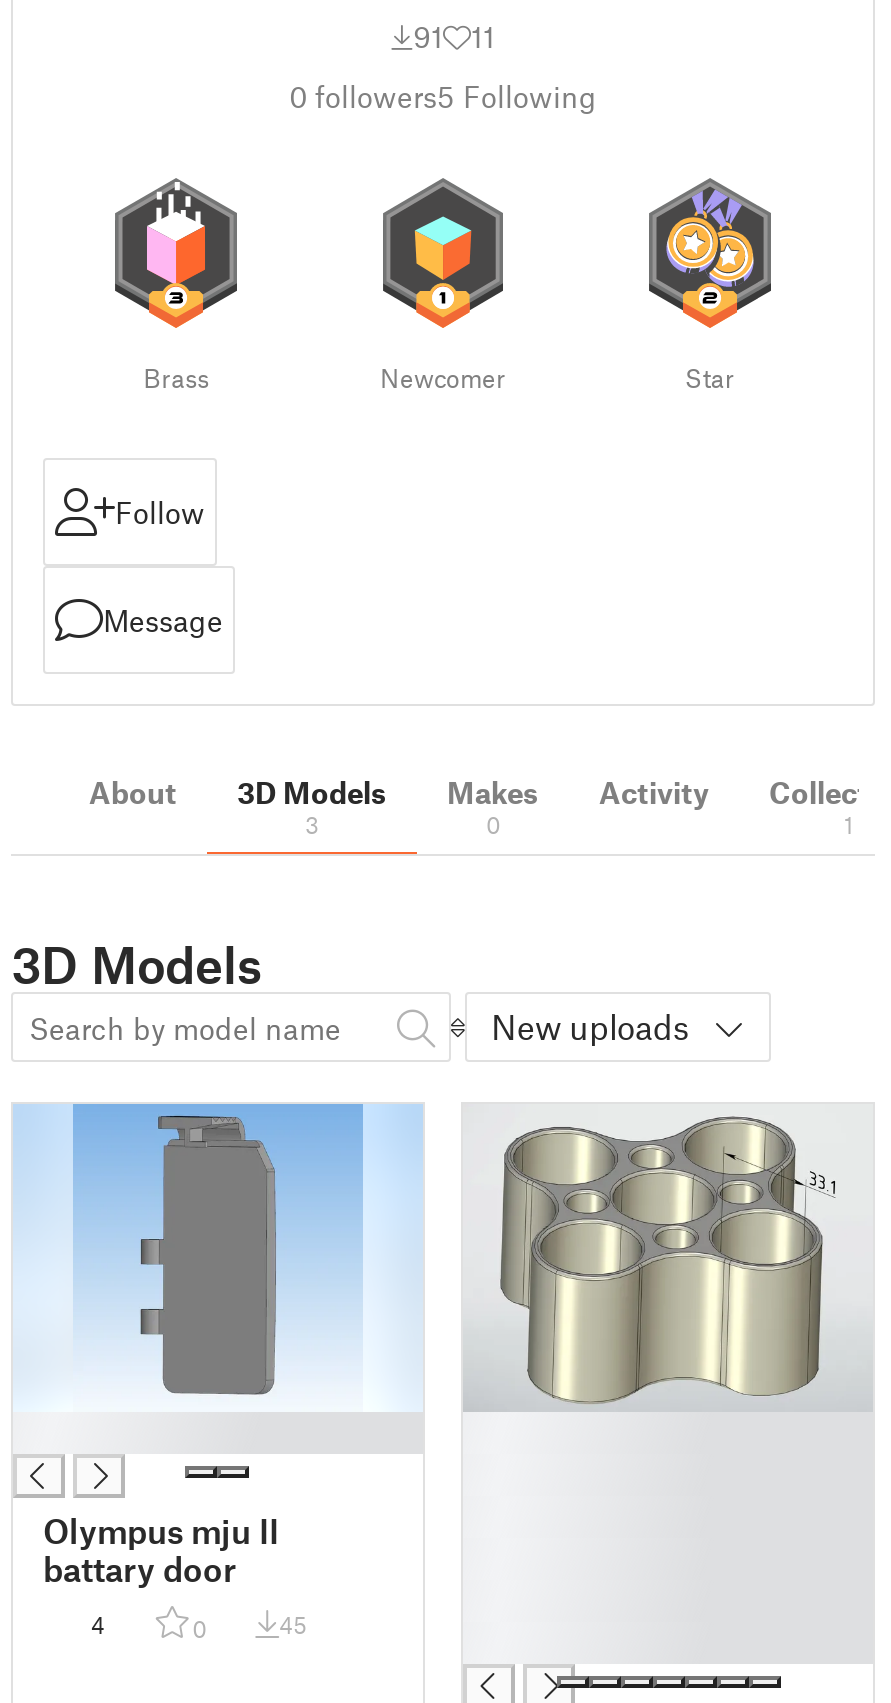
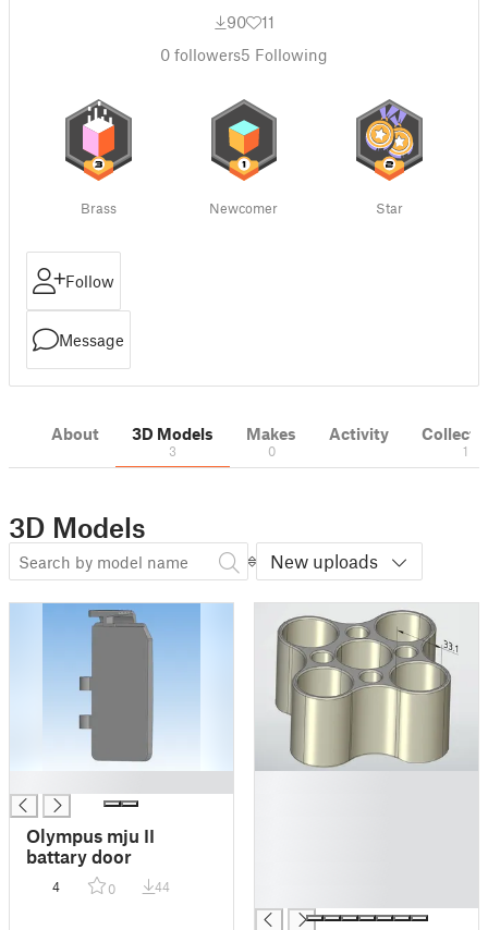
- 91 11
+ 90 11

- 45
+ 44
